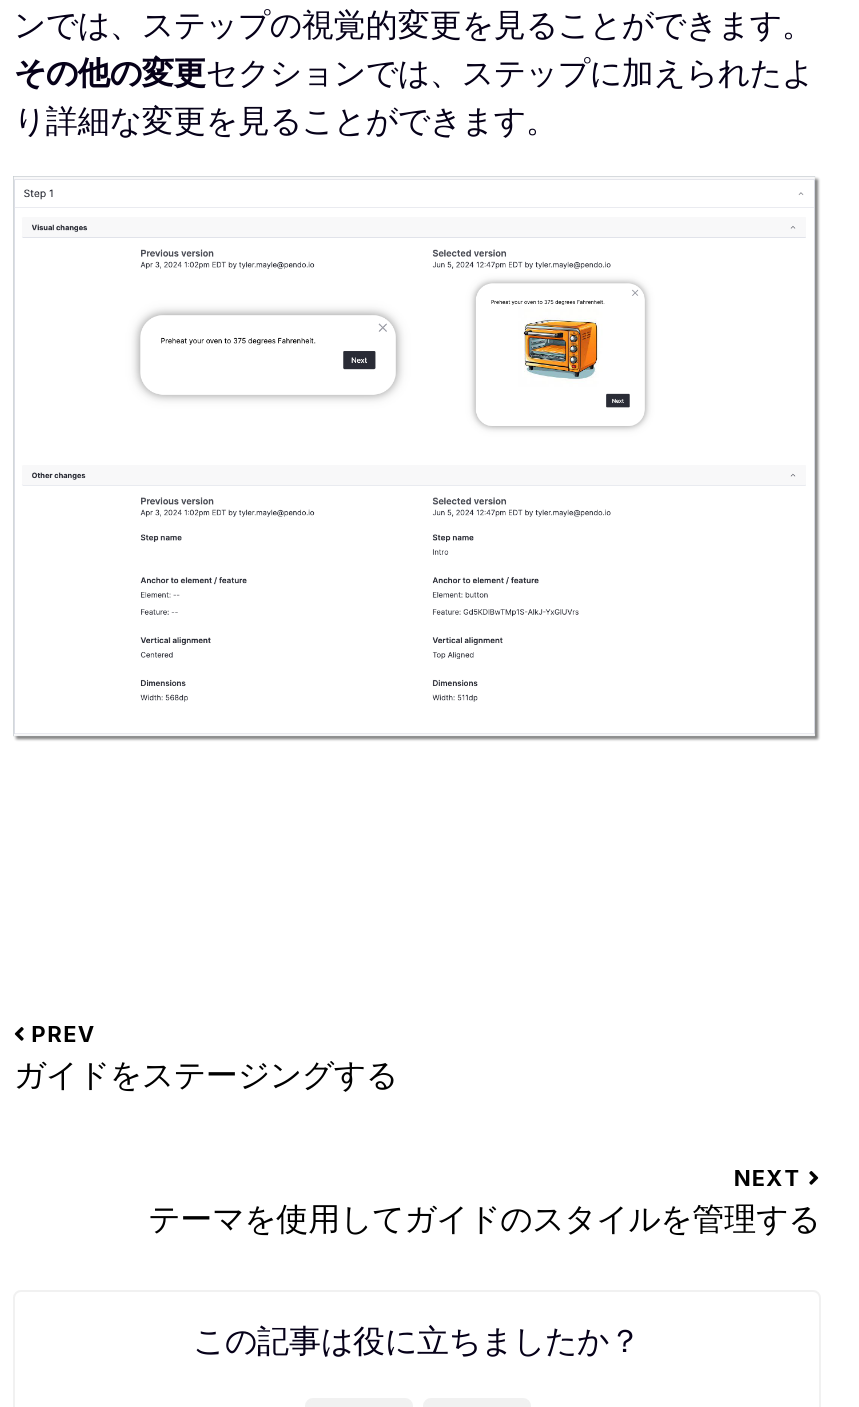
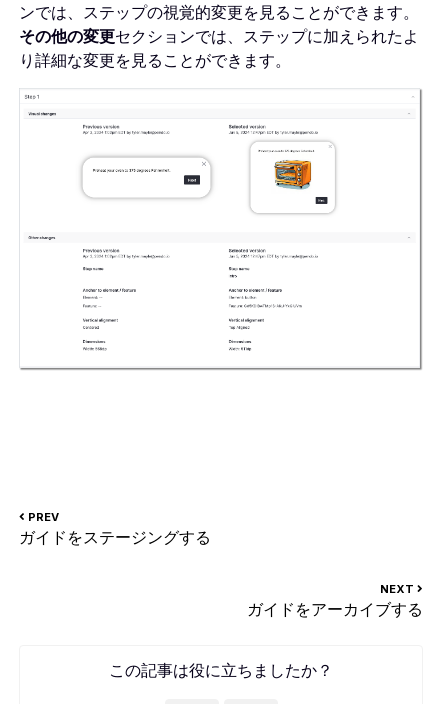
- テーマを使用してガイドのスタイルを管理する
+ ガイドをアーカイブする
